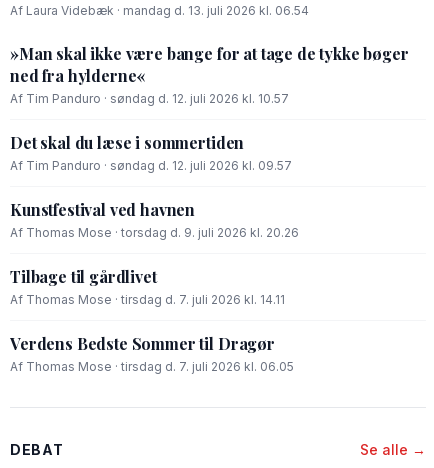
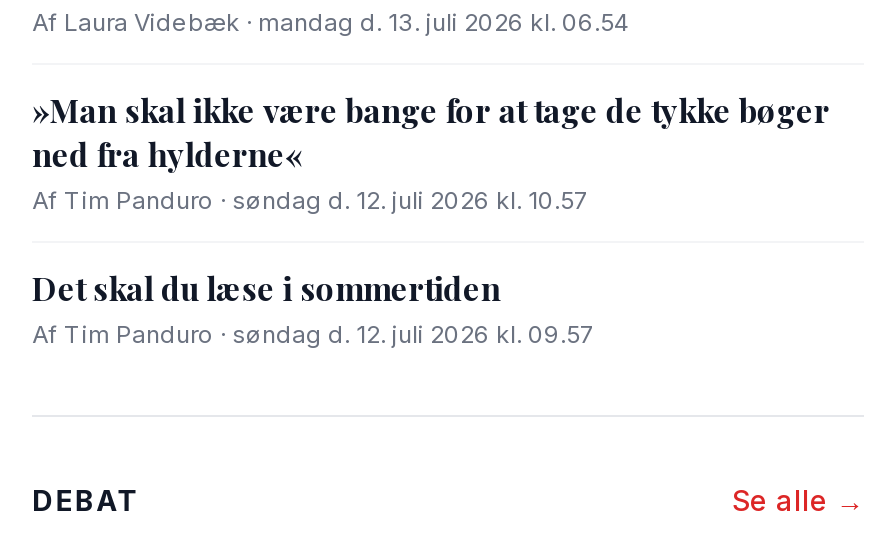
- Kunstfestival ved havnen
- Af Thomas Mose · torsdag d. 9. juli 2026 kl. 20.26
- Tilbage til gårdlivet
- Af Thomas Mose · tirsdag d. 7. juli 2026 kl. 14.11
- Verdens Bedste Sommer til Dragør
- Af Thomas Mose · tirsdag d. 7. juli 2026 kl. 06.05
